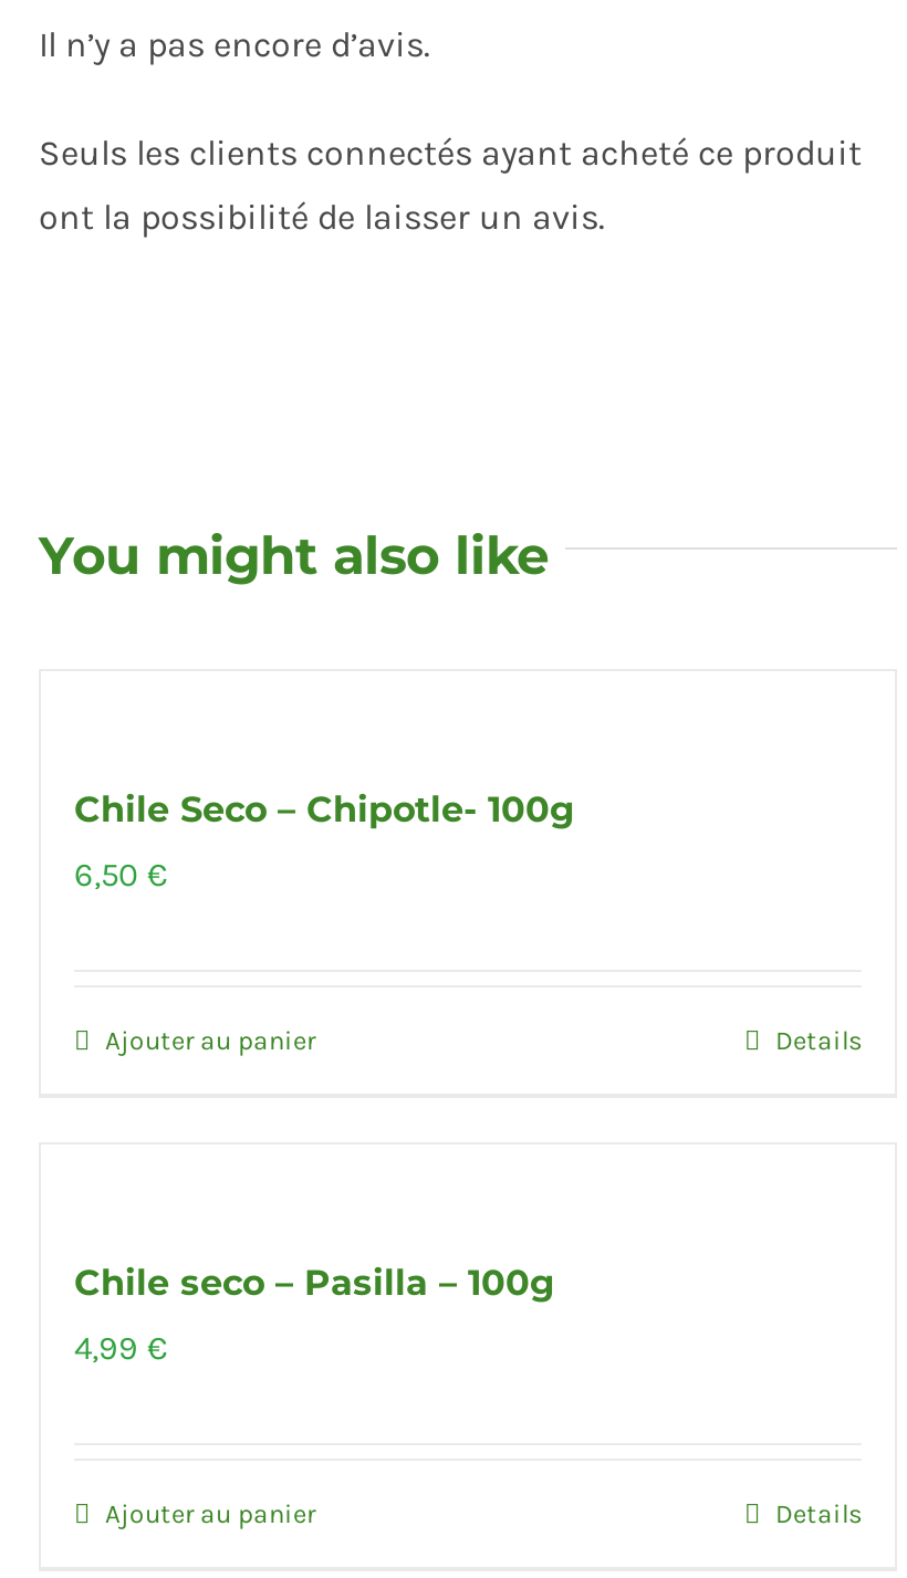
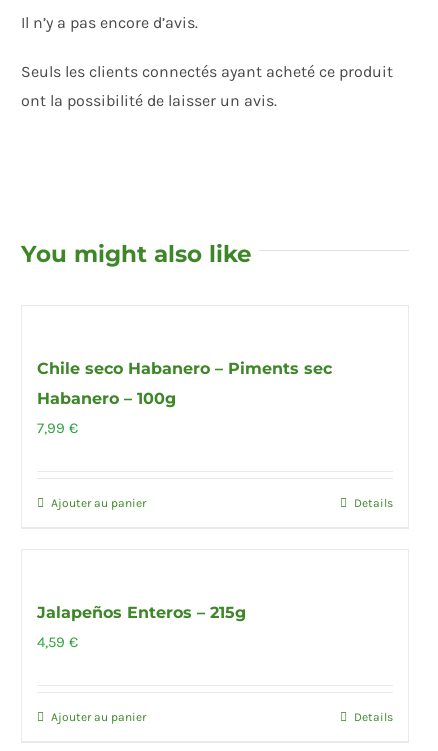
- Chile Seco – Chipotle- 100g
- 6,50 €
+ Chile seco Habanero – Piments sec
+ Habanero – 100g
+ 7,99 €

- Chile seco – Pasilla – 100g
+ Jalapeños Enteros – 215g

- 4,99 €
+ 4,59 €
